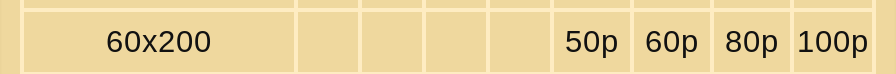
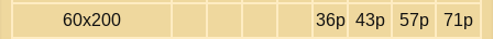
- 50р
- 60р
- 80р 100р
+ 36р 43р
+ 57р
+ 71р
